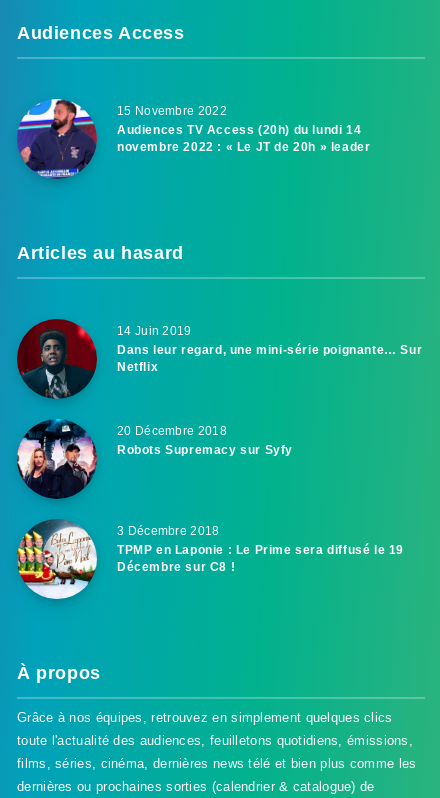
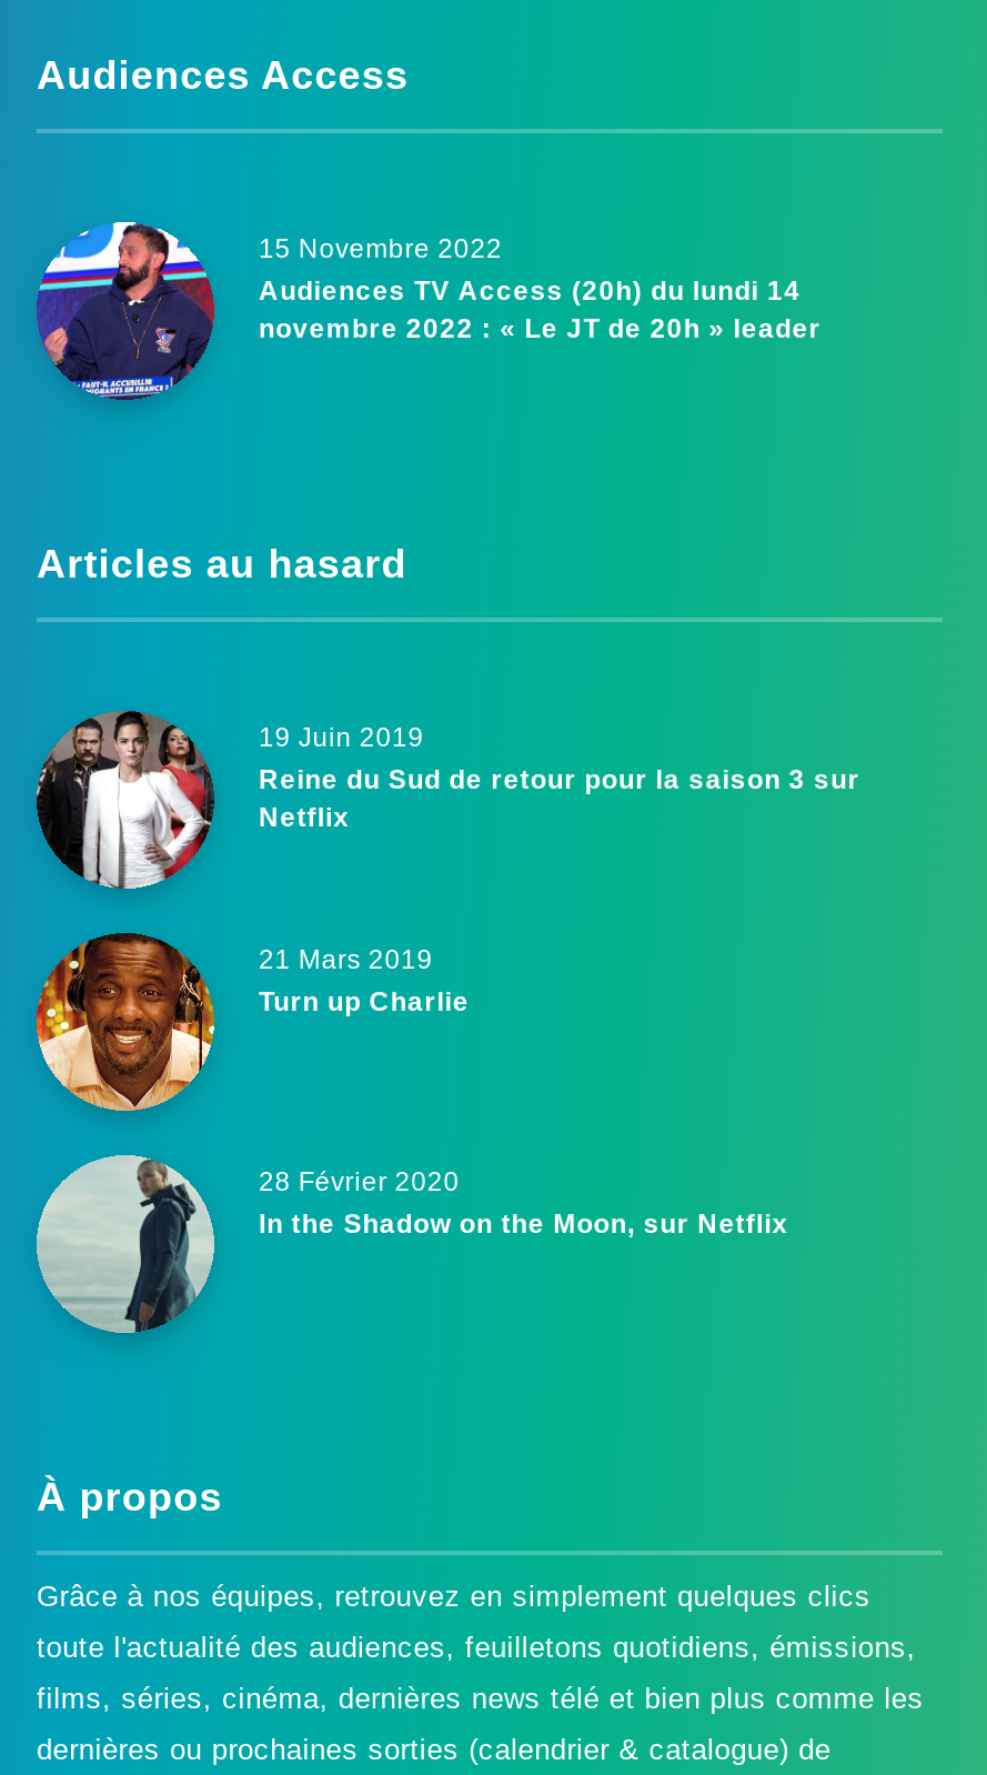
- [image]
- 14 Juin 2019
- Dans leur regard, une mini-série poignante… Sur
+ [image]
+ 19 Juin 2019
+ Reine du Sud de retour pour la saison 3 sur

- [image]
- 20 Décembre 2018
- Robots Supremacy sur Syfy
+ [image]
+ 21 Mars 2019
+ Turn up Charlie

- [image]
- 3 Décembre 2018
- TPMP en Laponie : Le Prime sera diffusé le 19
- Décembre sur C8 !
+ [image]
+ 28 Février 2020
+ In the Shadow on the Moon, sur Netflix
